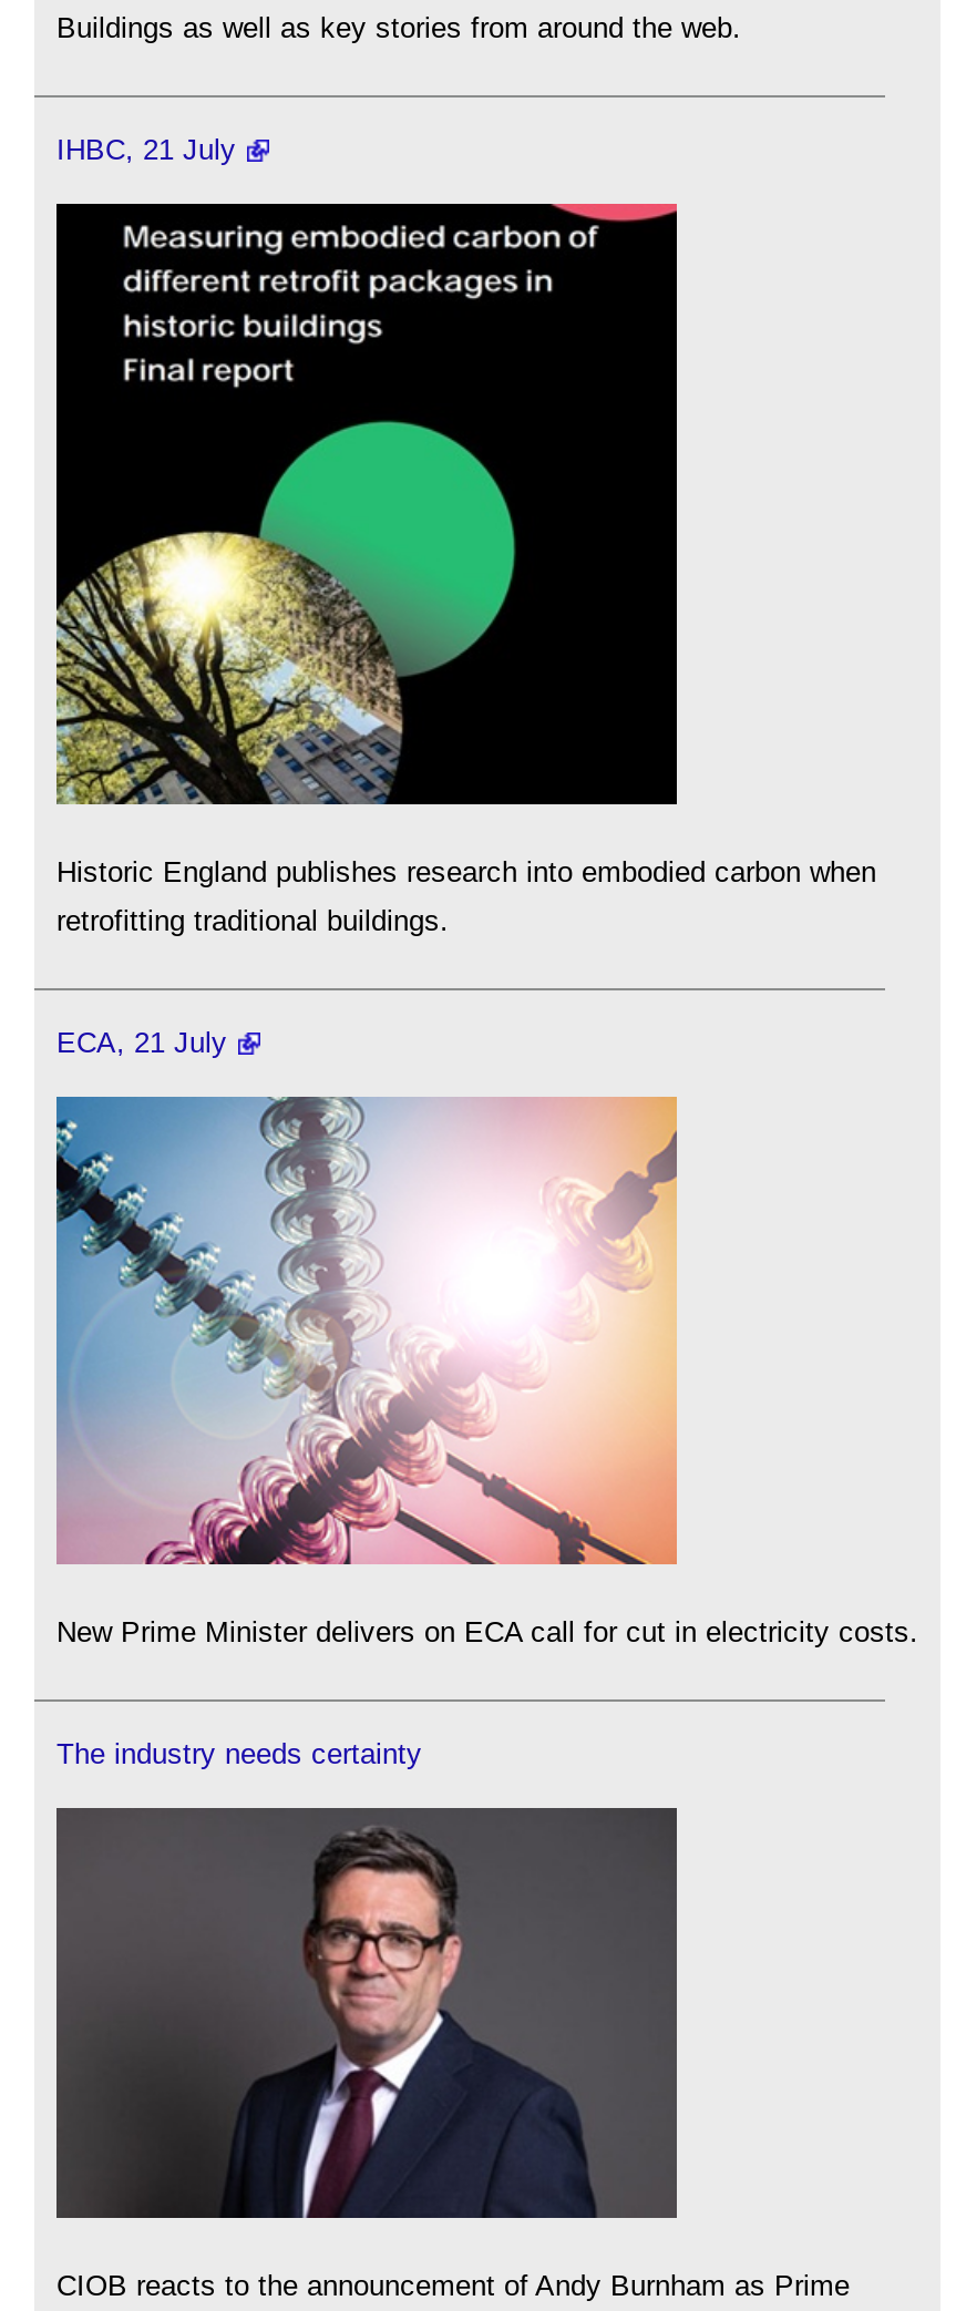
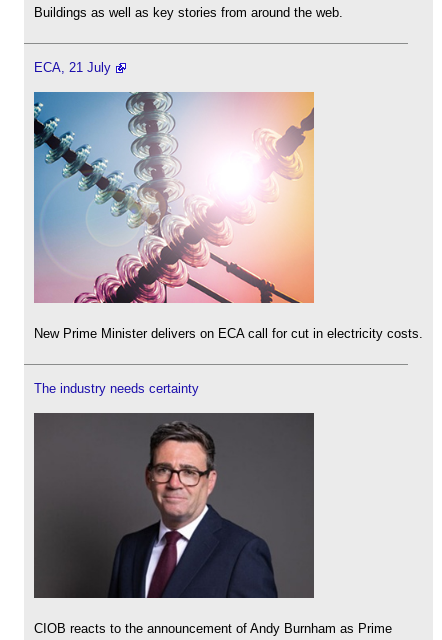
- IHBC, 21 July

- [image]
- Historic England publishes research into embodied carbon when
- retrofitting traditional buildings.
